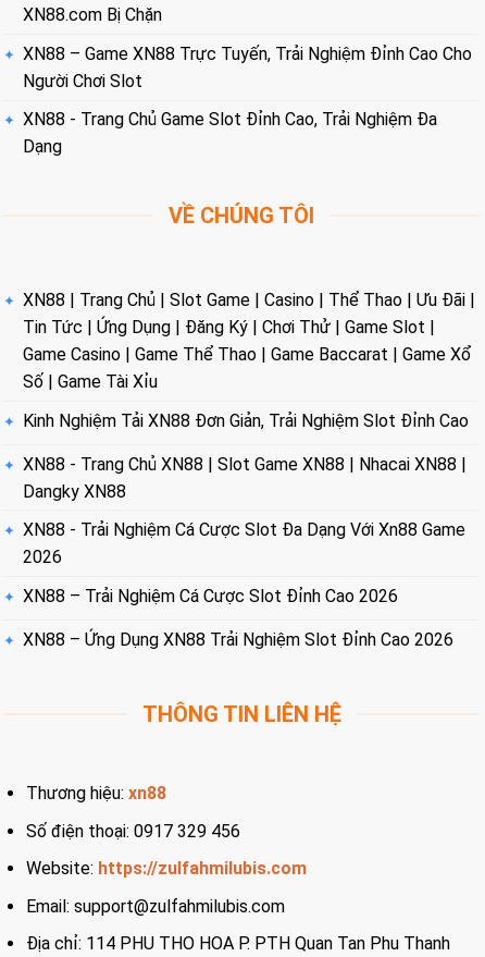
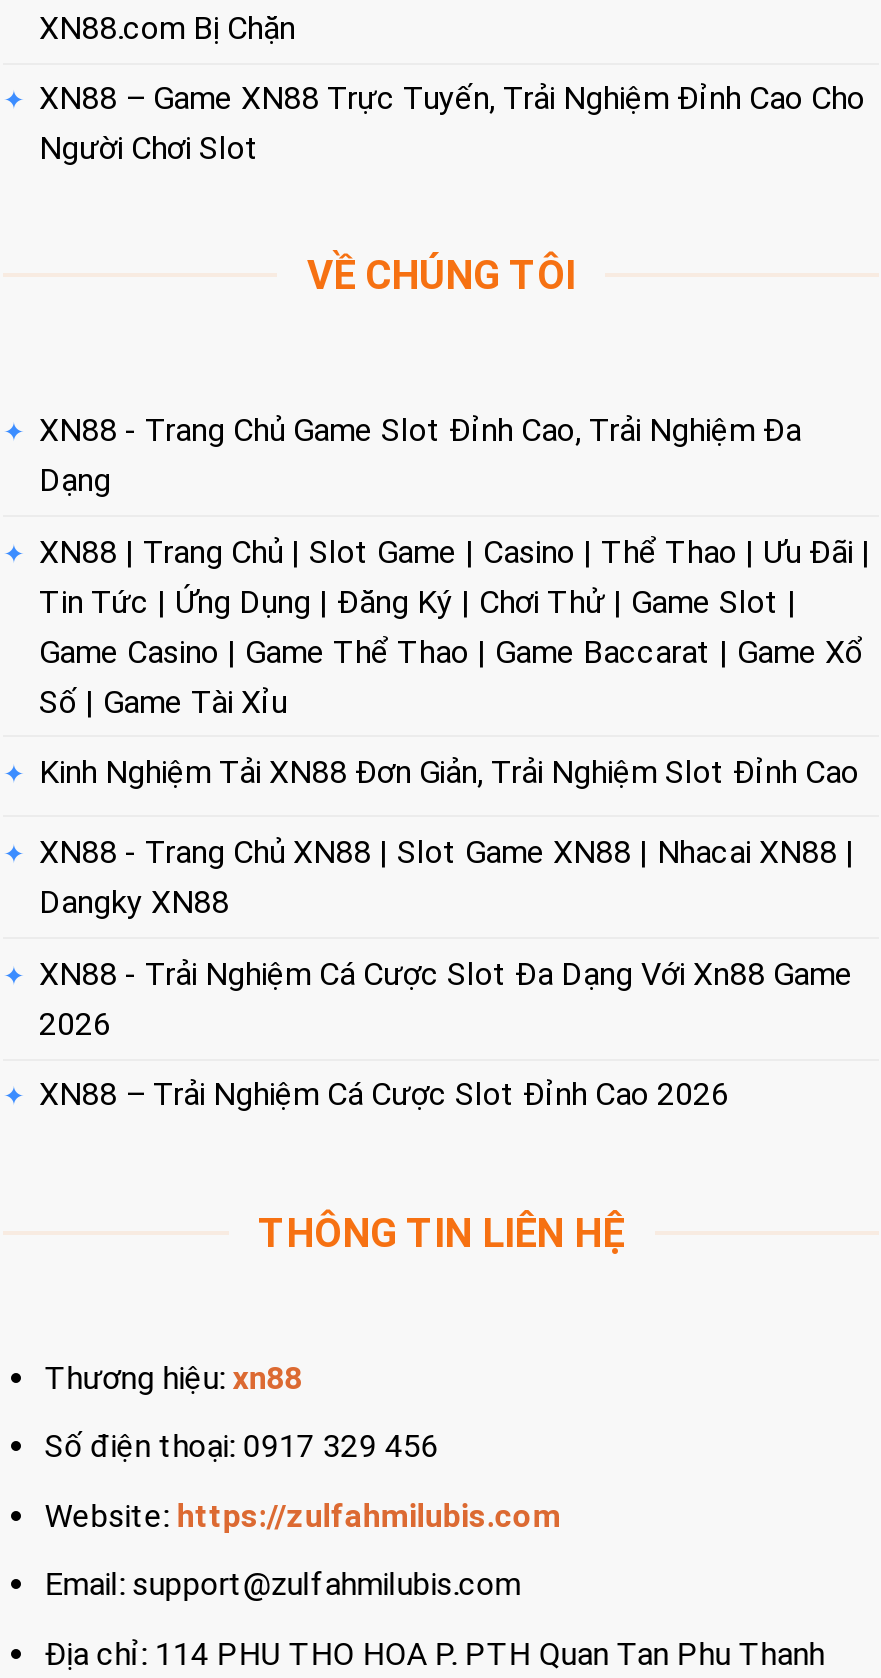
moved down: XN88 - Trang Chủ Game Slot Đỉnh Cao, Trải Nghiệm Đa | Dạng

moved up: VỀ CHÚNG TÔI

- XN88 – Ứng Dụng XN88 Trải Nghiệm Slot Đỉnh Cao 2026
